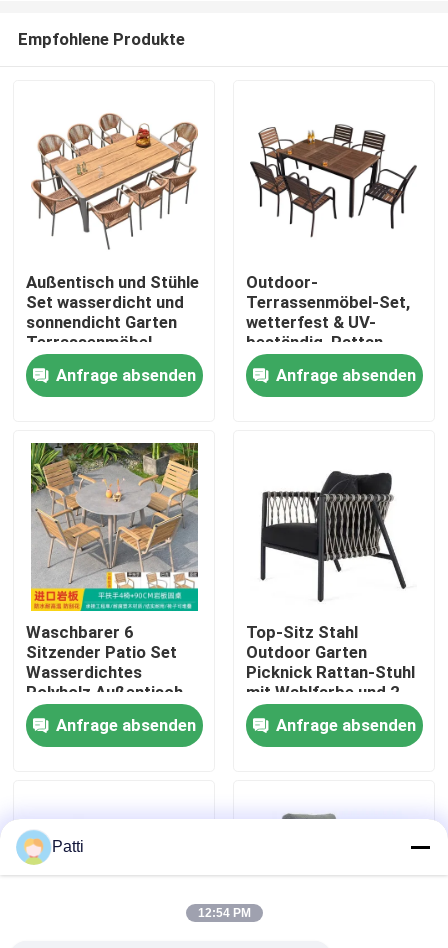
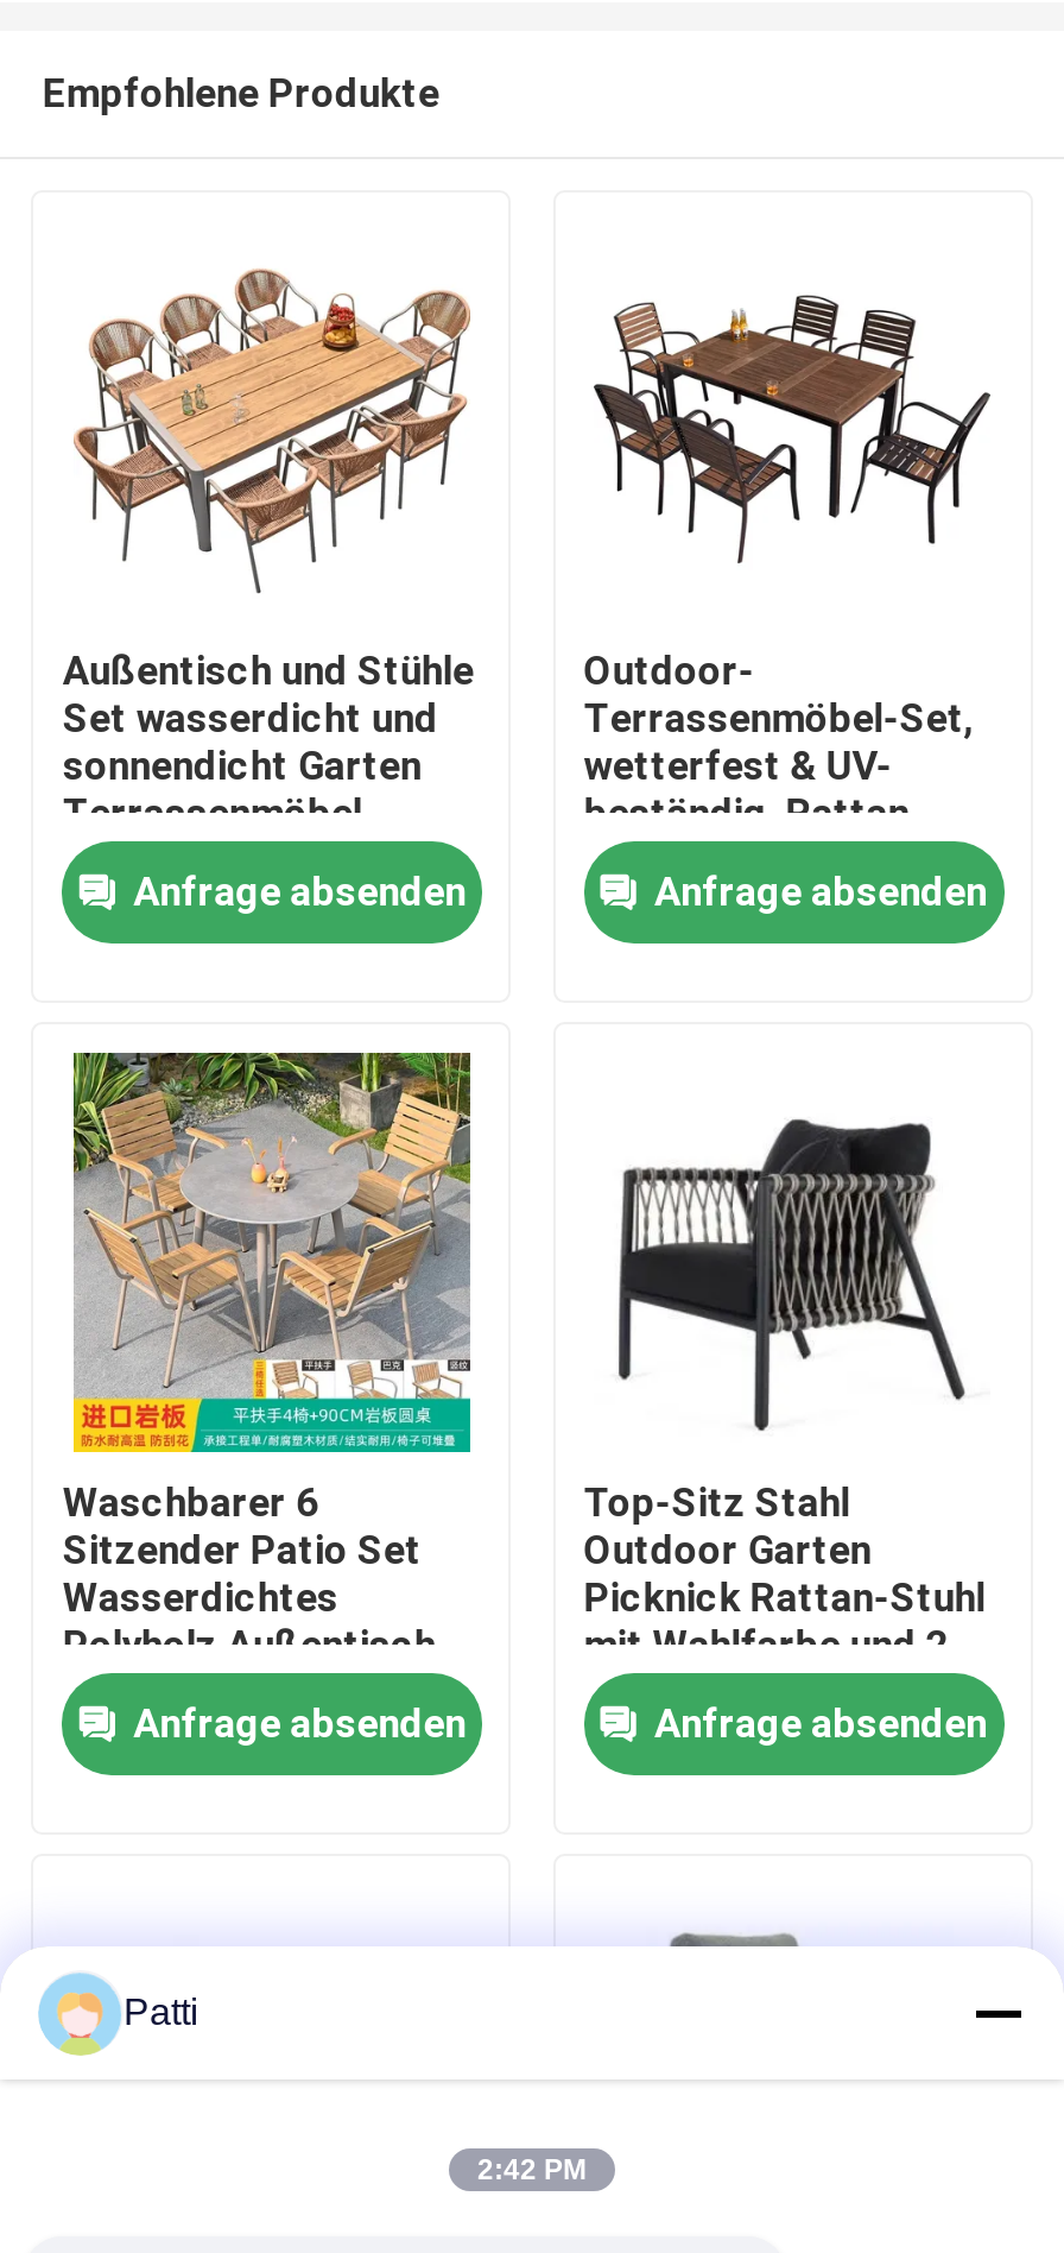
- 12:54 PM
+ 2:42 PM
